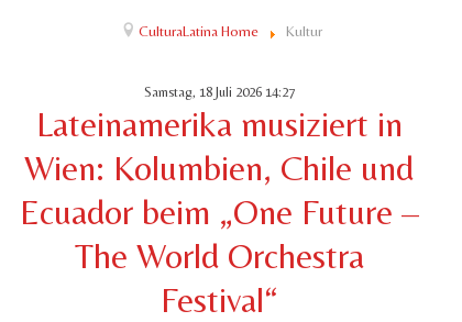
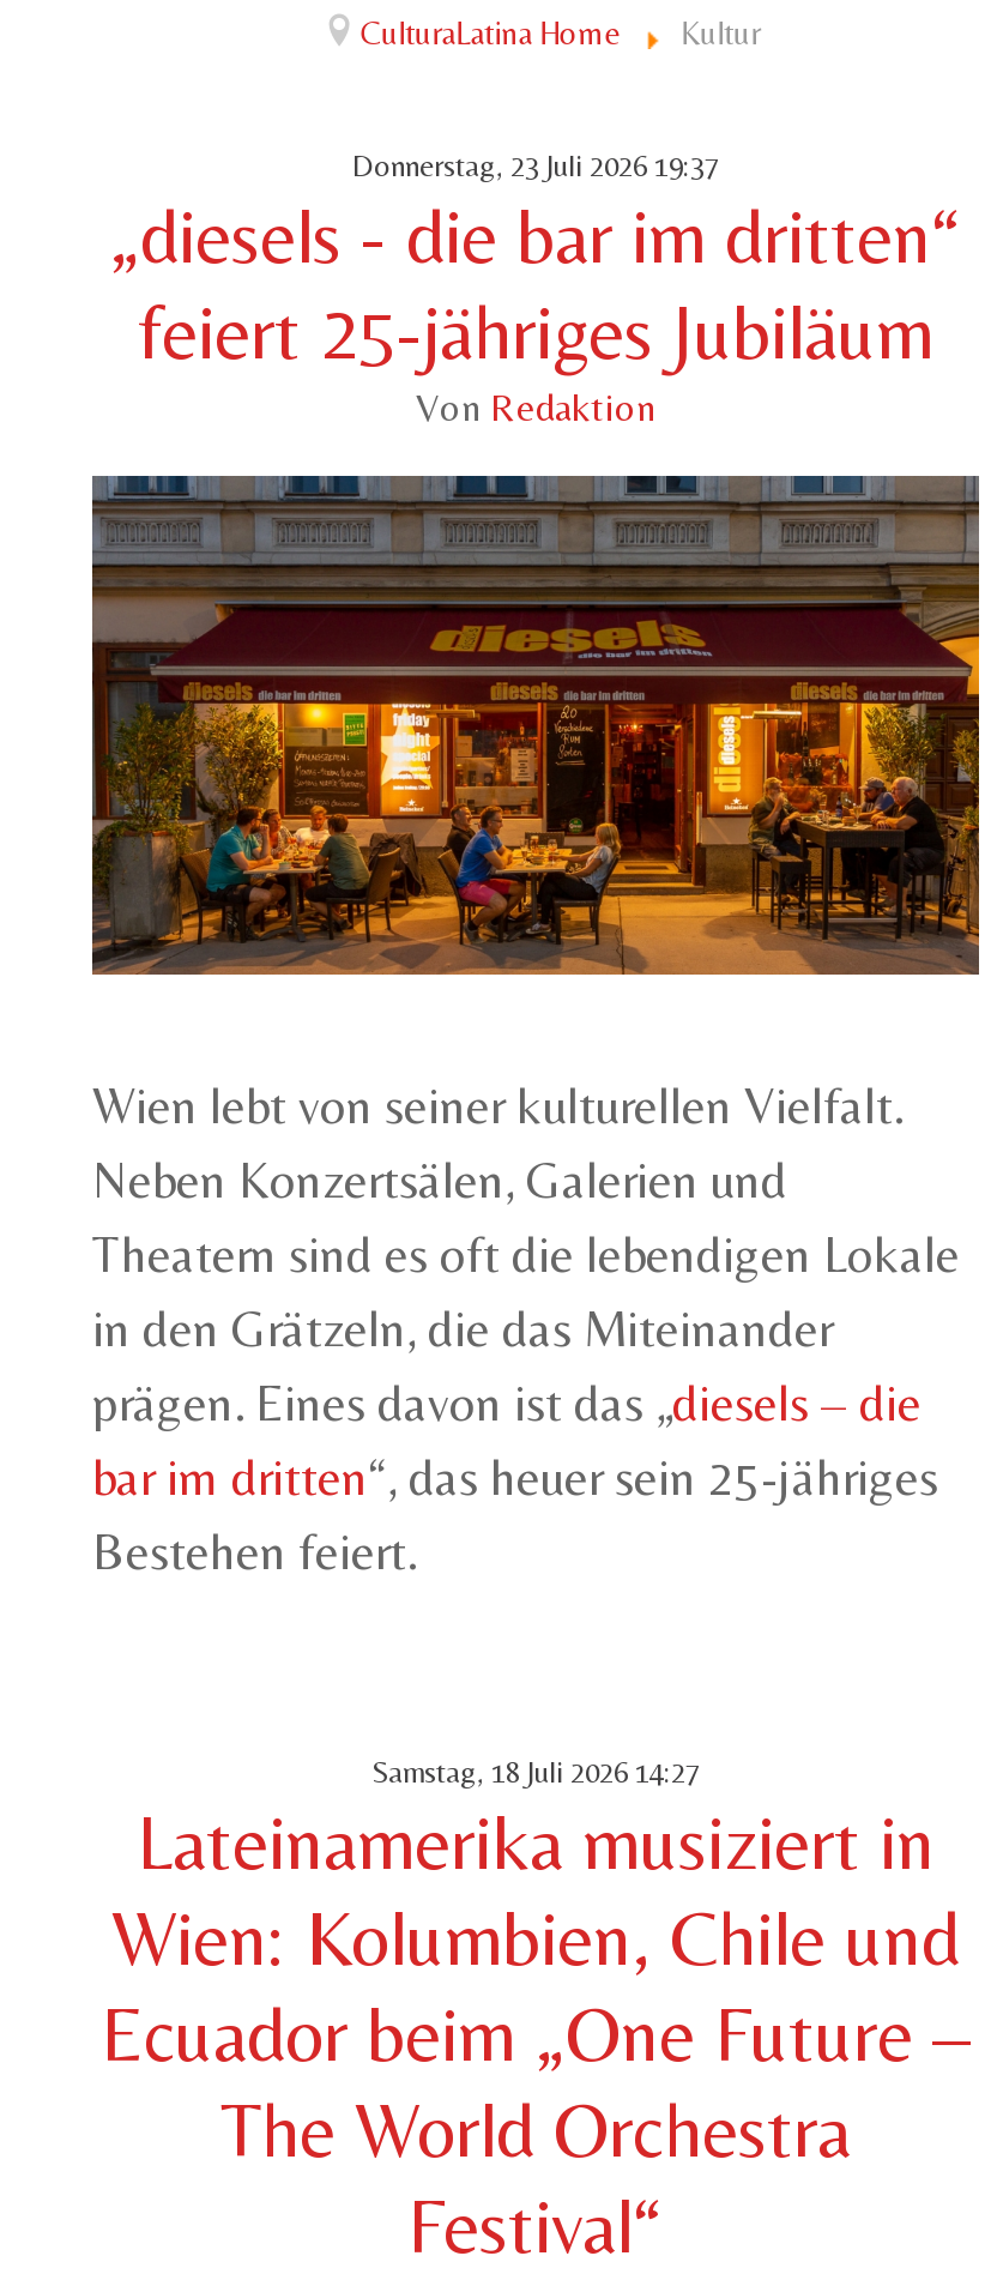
+ [image]

+ Wien lebt von seiner kulturellen Vielfalt.
+ Neben Konzertsälen, Galerien und
+ Theatern sind es oft die lebendigen Lokale
+ in den Grätzeln, die das Miteinander
+ prägen. Eines davon ist das „diesels – die
+ bar im dritten“, das heuer sein 25-jähriges
+ Bestehen feiert.

+ Donnerstag, 23 Juli 2026 19:37
+ „diesels - die bar im dritten“
+ feiert 25-jähriges Jubiläum
+ Von Redaktion
